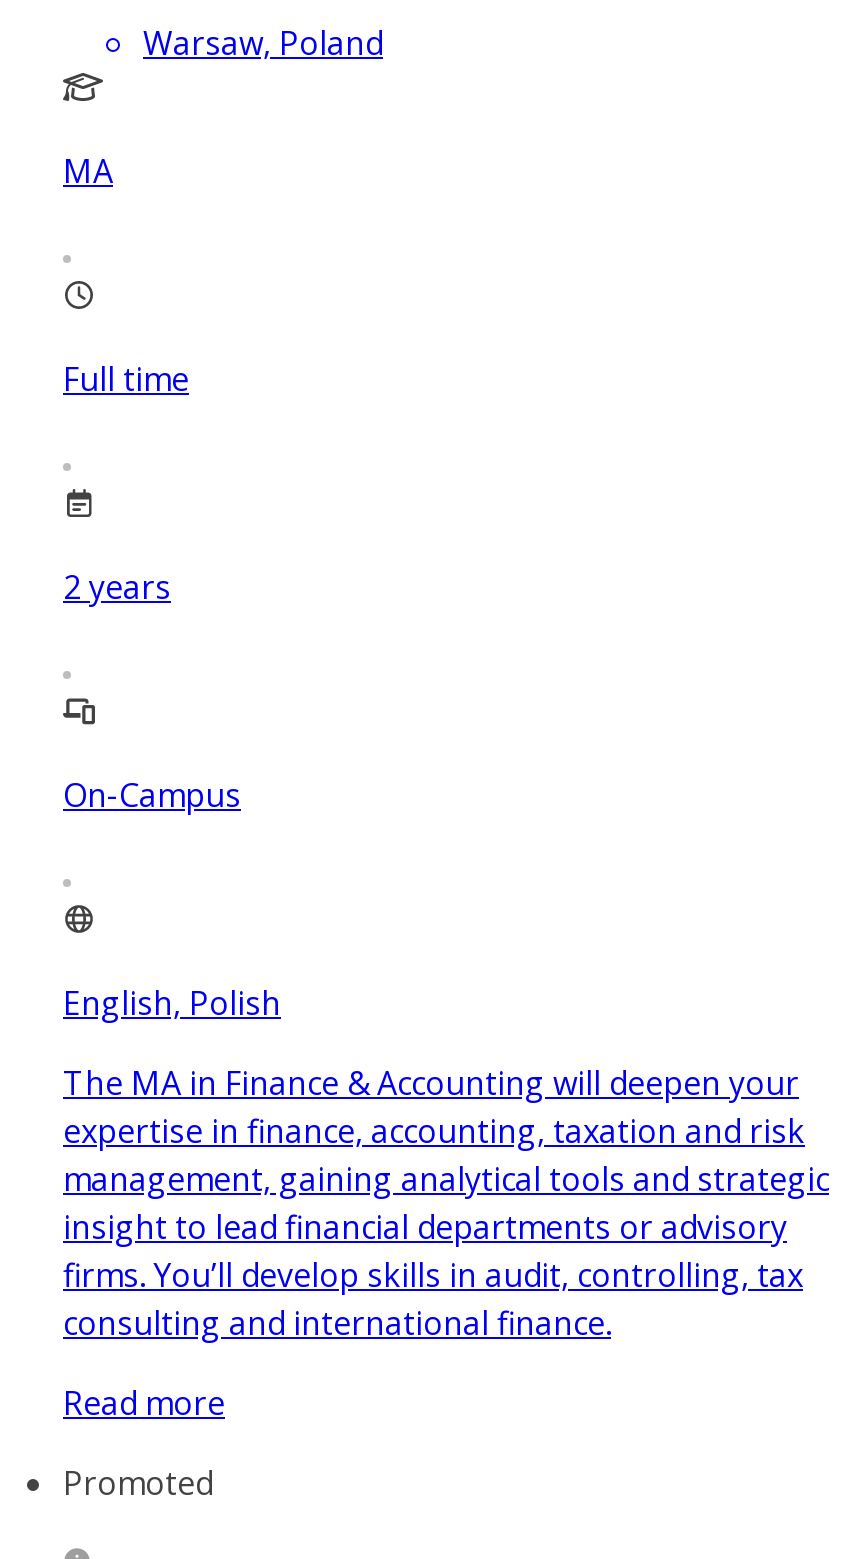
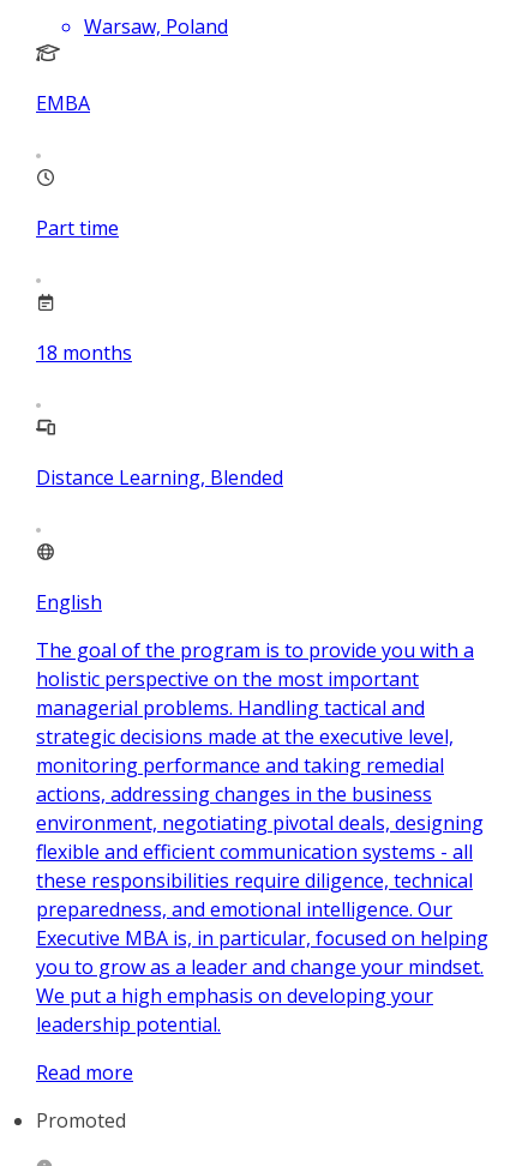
- MA
+ EMBA

- Full time
+ Part time

- 2 years
+ 18 months

- On-Campus
+ Distance Learning, Blended

- English, Polish
+ English

- The MA in Finance & Accounting will deepen your
- expertise in finance, accounting, taxation and risk
- management, gaining analytical tools and strategic
- insight to lead financial departments or advisory
- firms. You’ll develop skills in audit, controlling, tax
- consulting and international finance.
+ The goal of the program is to provide you with a
+ holistic perspective on the most important
+ managerial problems. Handling tactical and
+ strategic decisions made at the executive level,
+ monitoring performance and taking remedial
+ actions, addressing changes in the business
+ environment, negotiating pivotal deals, designing
+ flexible and efficient communication systems - all
+ these responsibilities require diligence, technical
+ preparedness, and emotional intelligence. Our
+ Executive MBA is, in particular, focused on helping
+ you to grow as a leader and change your mindset.
+ We put a high emphasis on developing your
+ leadership potential.
